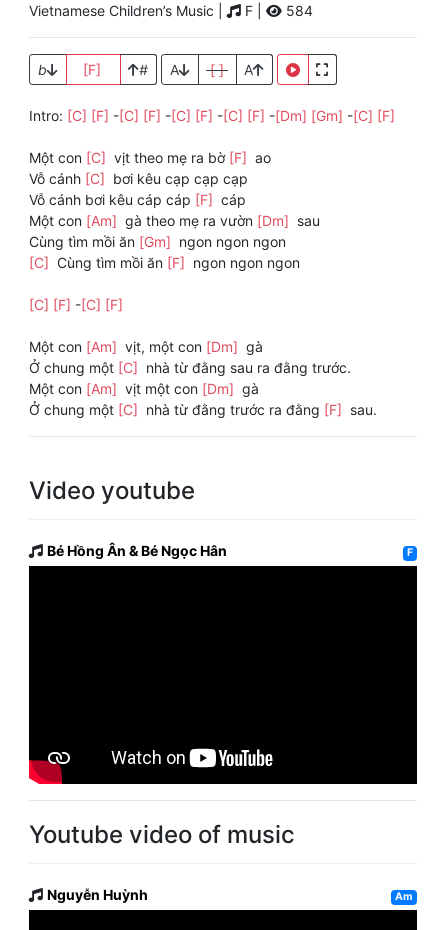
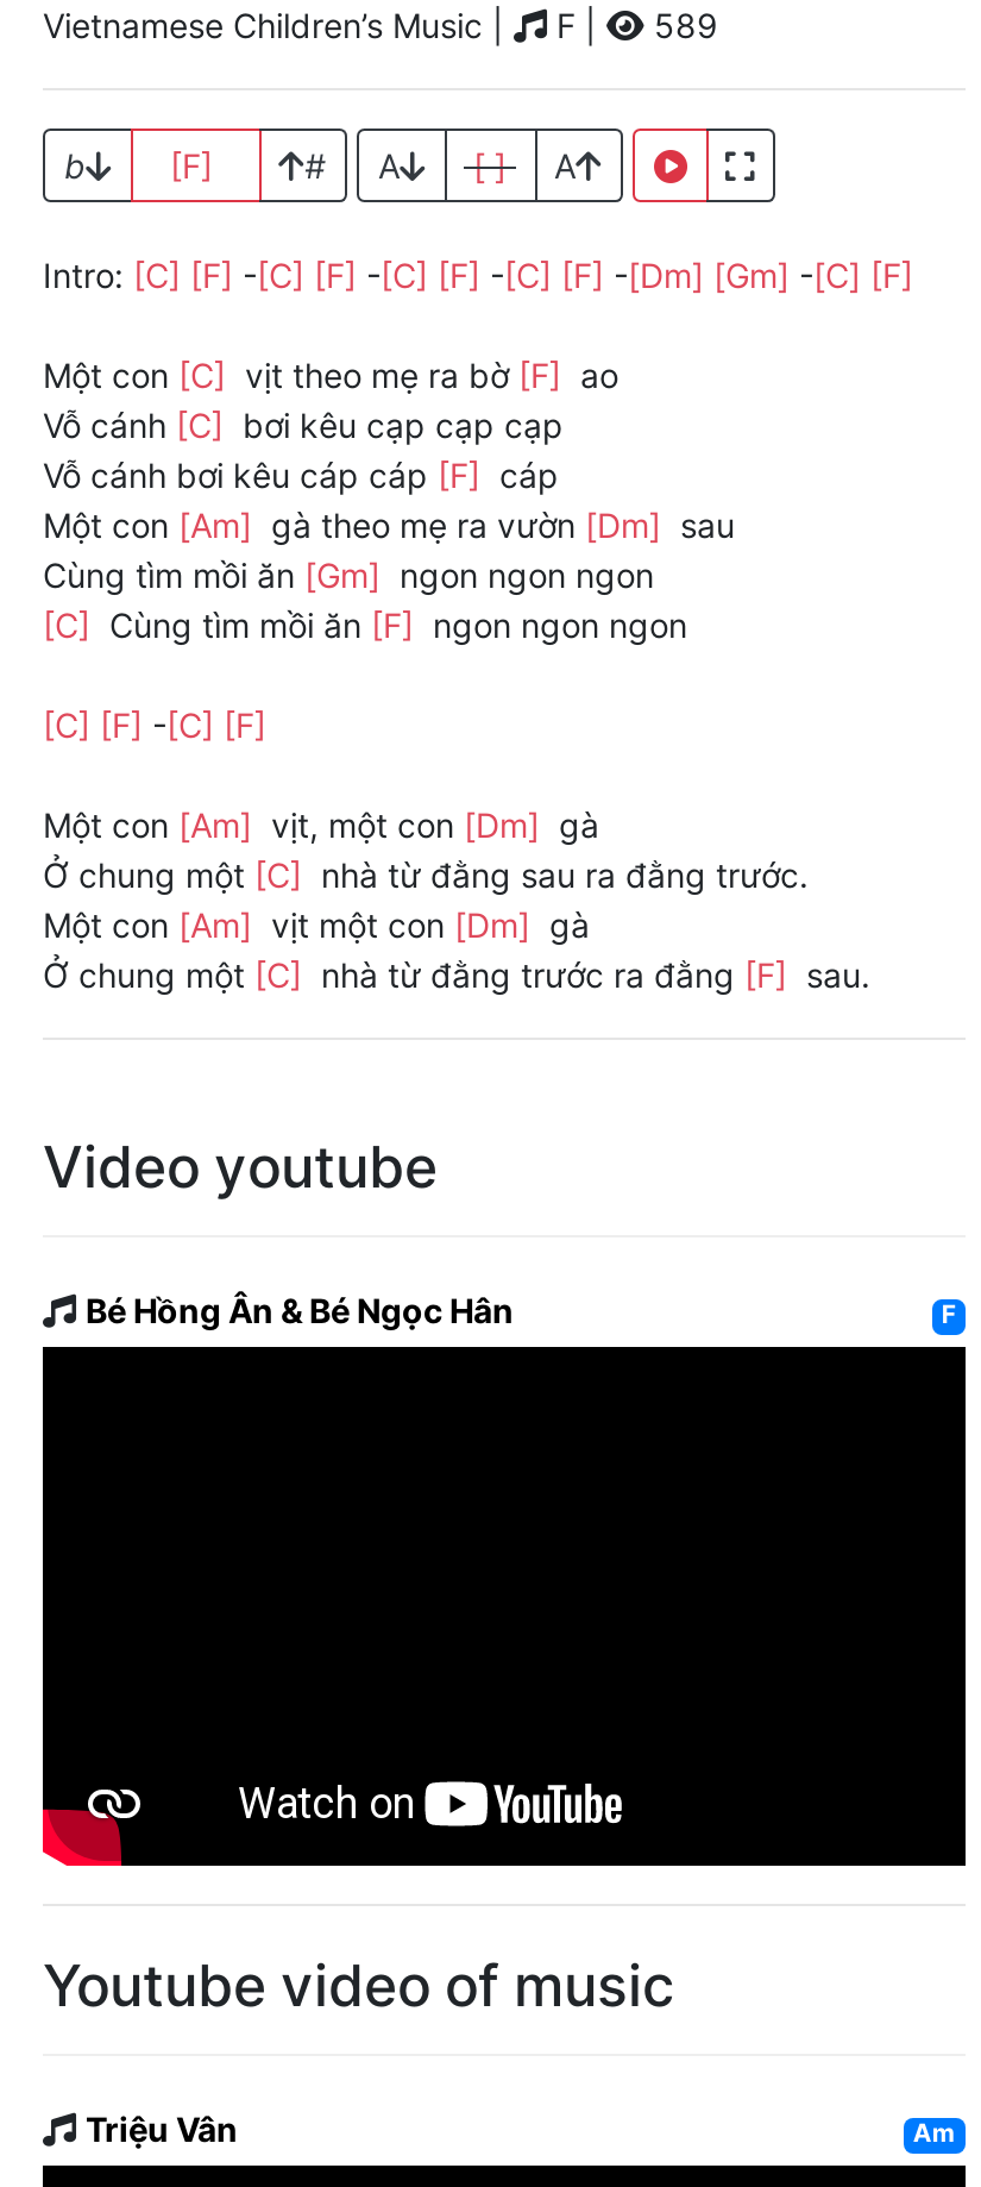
- 584
+ 589

- Nguyễn Huỳnh
+ Triệu Vân
